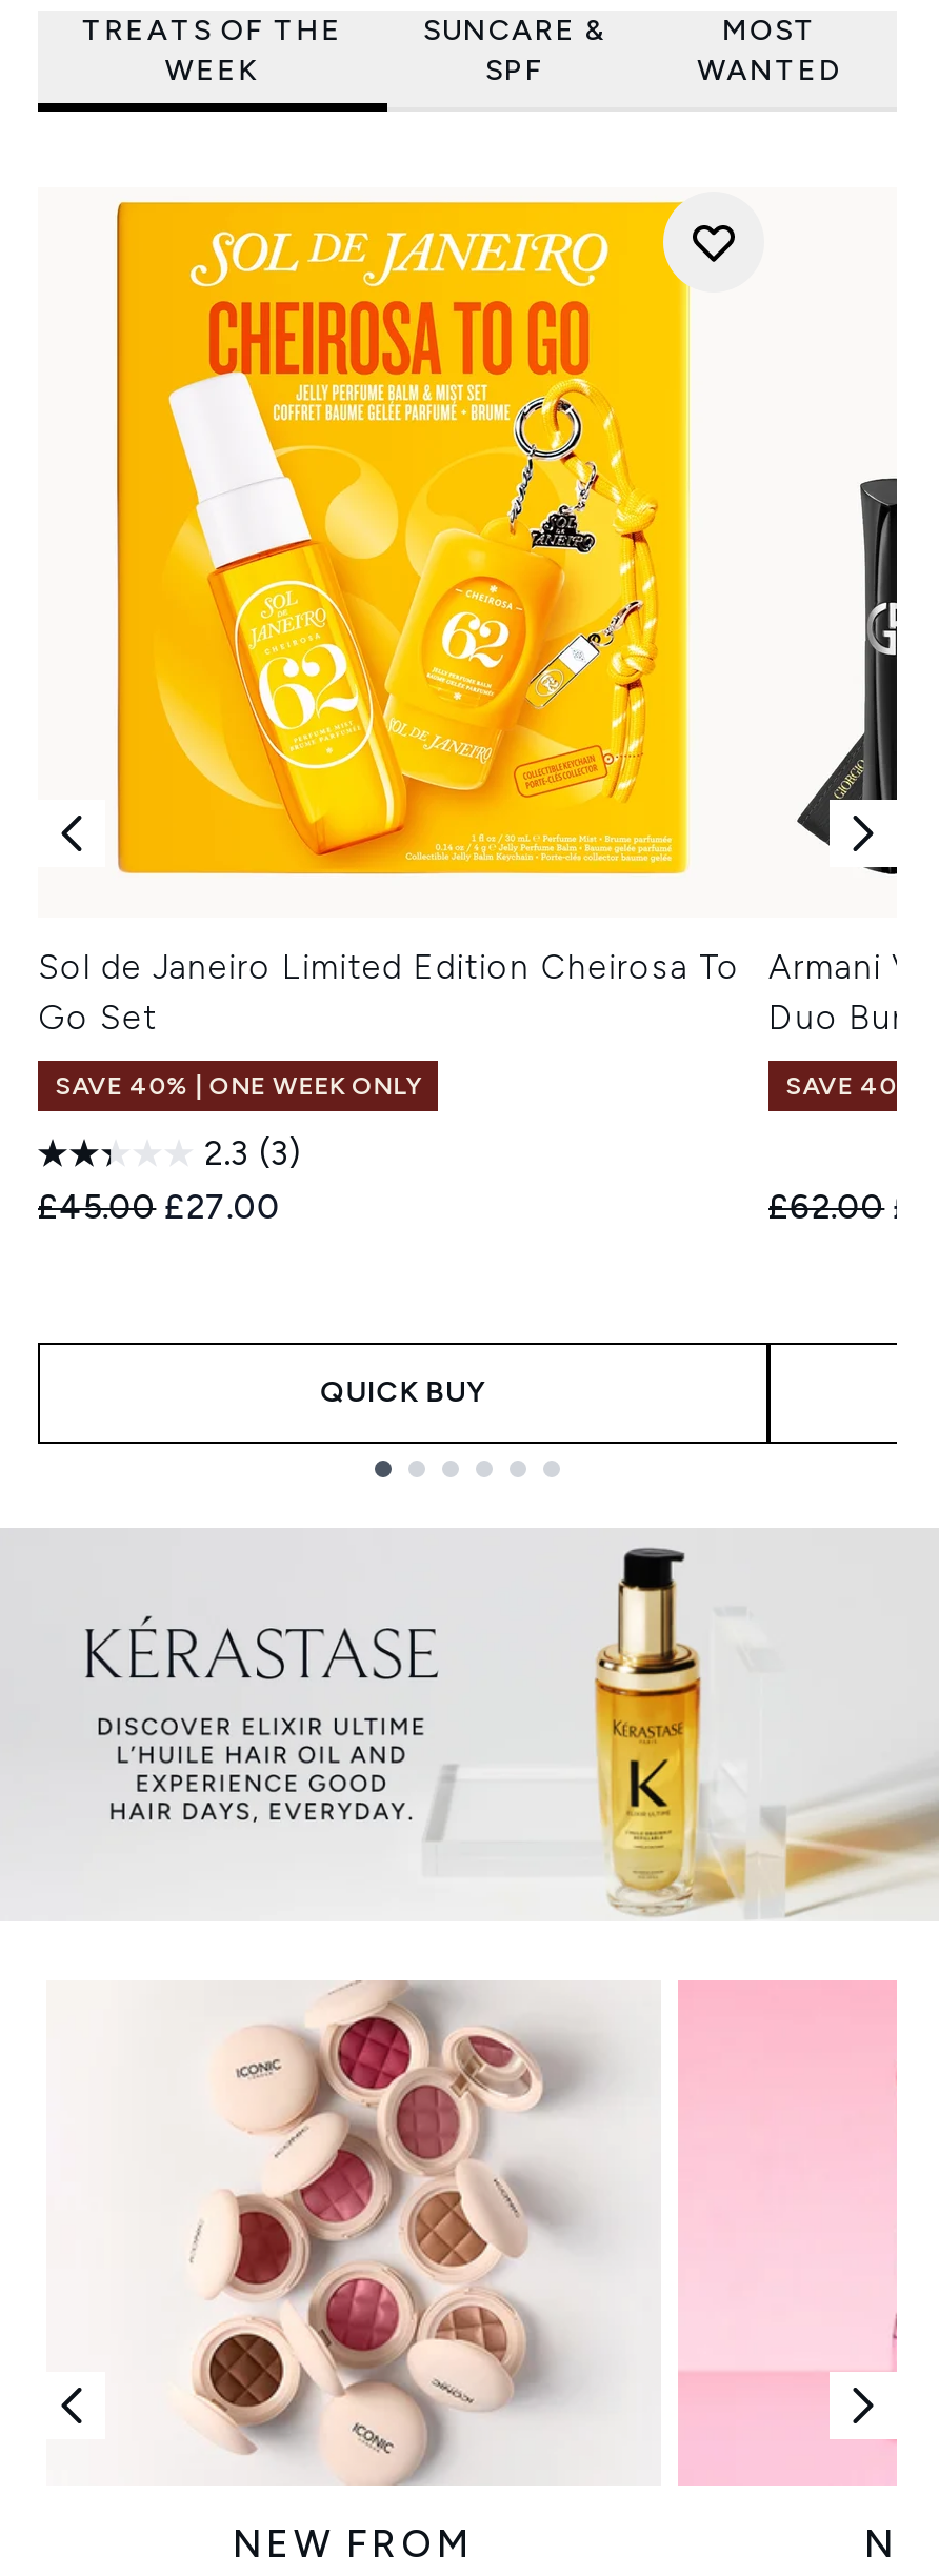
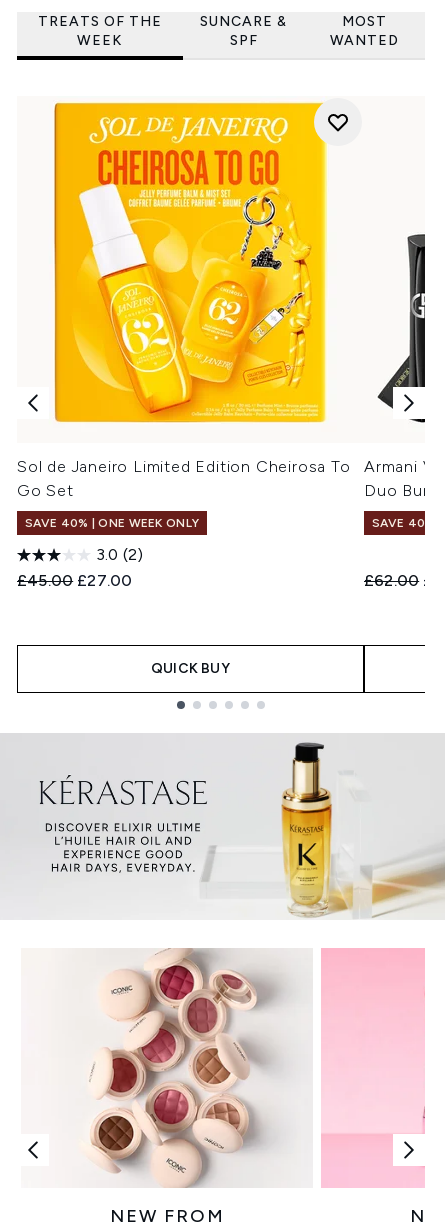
- 2.3 (3)
+ 3.0 (2)
